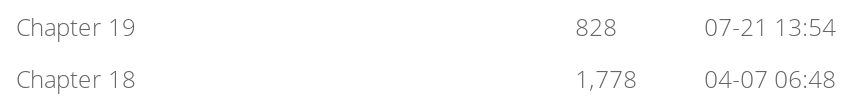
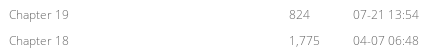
- 828
+ 824

- 1,778 04-07 06:48
+ 1,775 04-07 06:48
